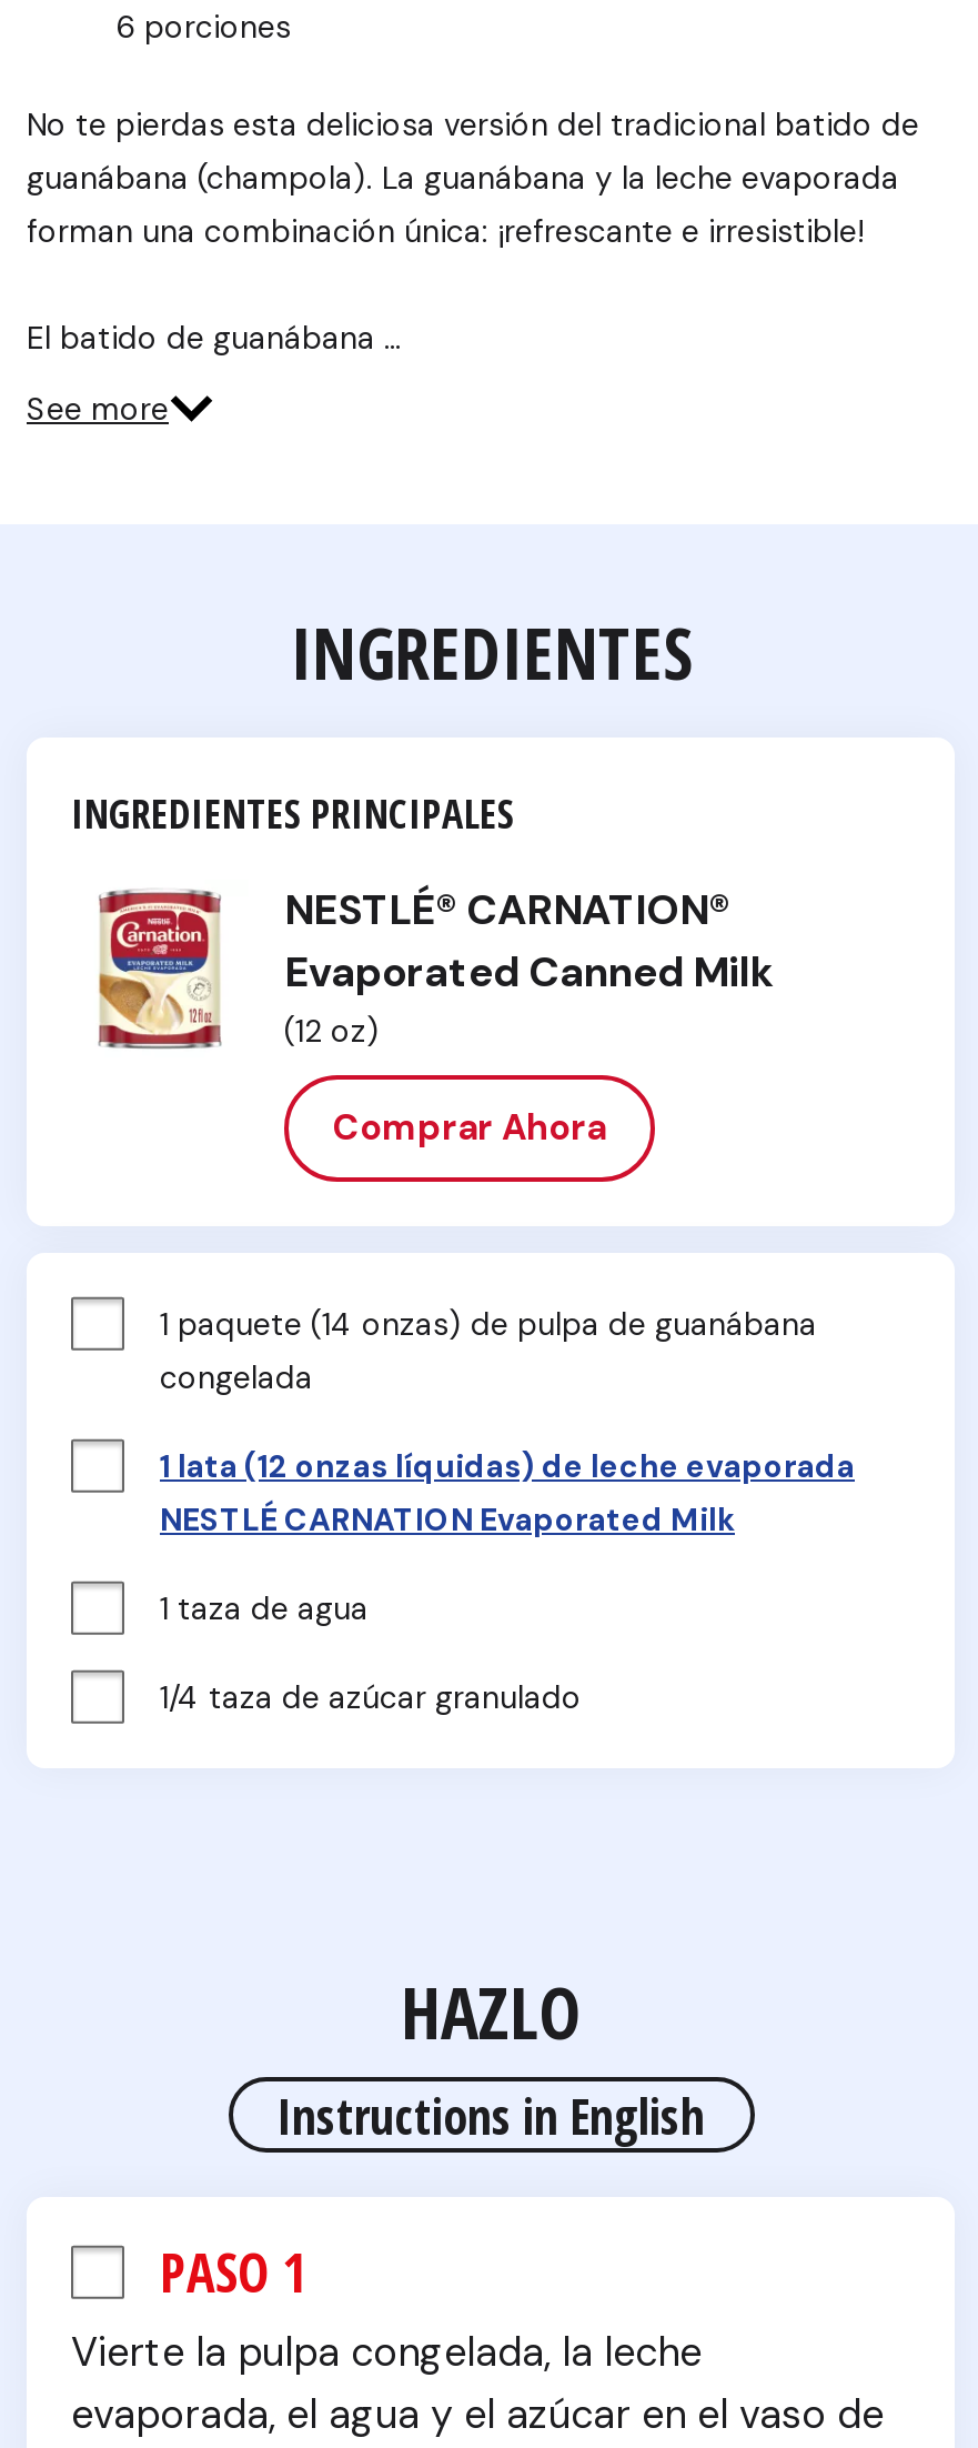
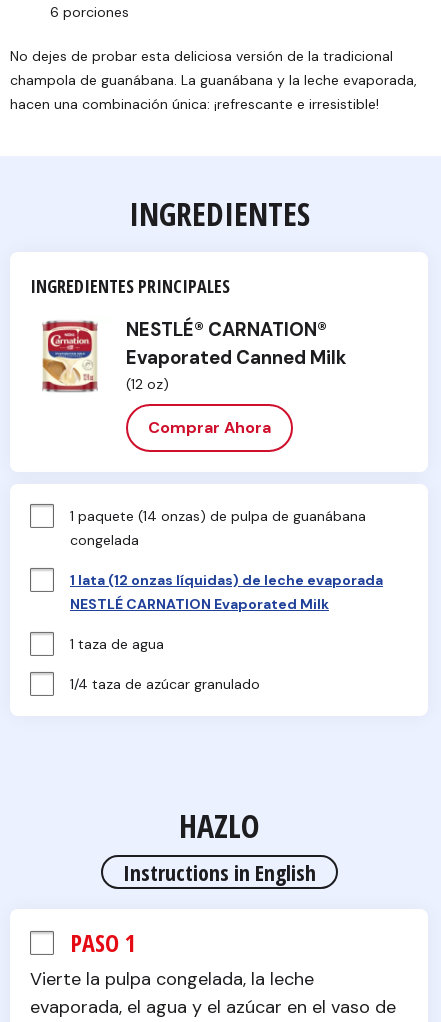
- No te pierdas esta deliciosa versión del tradicional batido de
- guanábana (champola). La guanábana y la leche evaporada
- forman una combinación única: ¡refrescante e irresistible!
- El batido de guanábana …
- See more
+ No dejes de probar esta deliciosa versión de la tradicional
+ champola de guanábana. La guanábana y la leche evaporada,
+ hacen una combinación única: ¡refrescante e irresistible!
